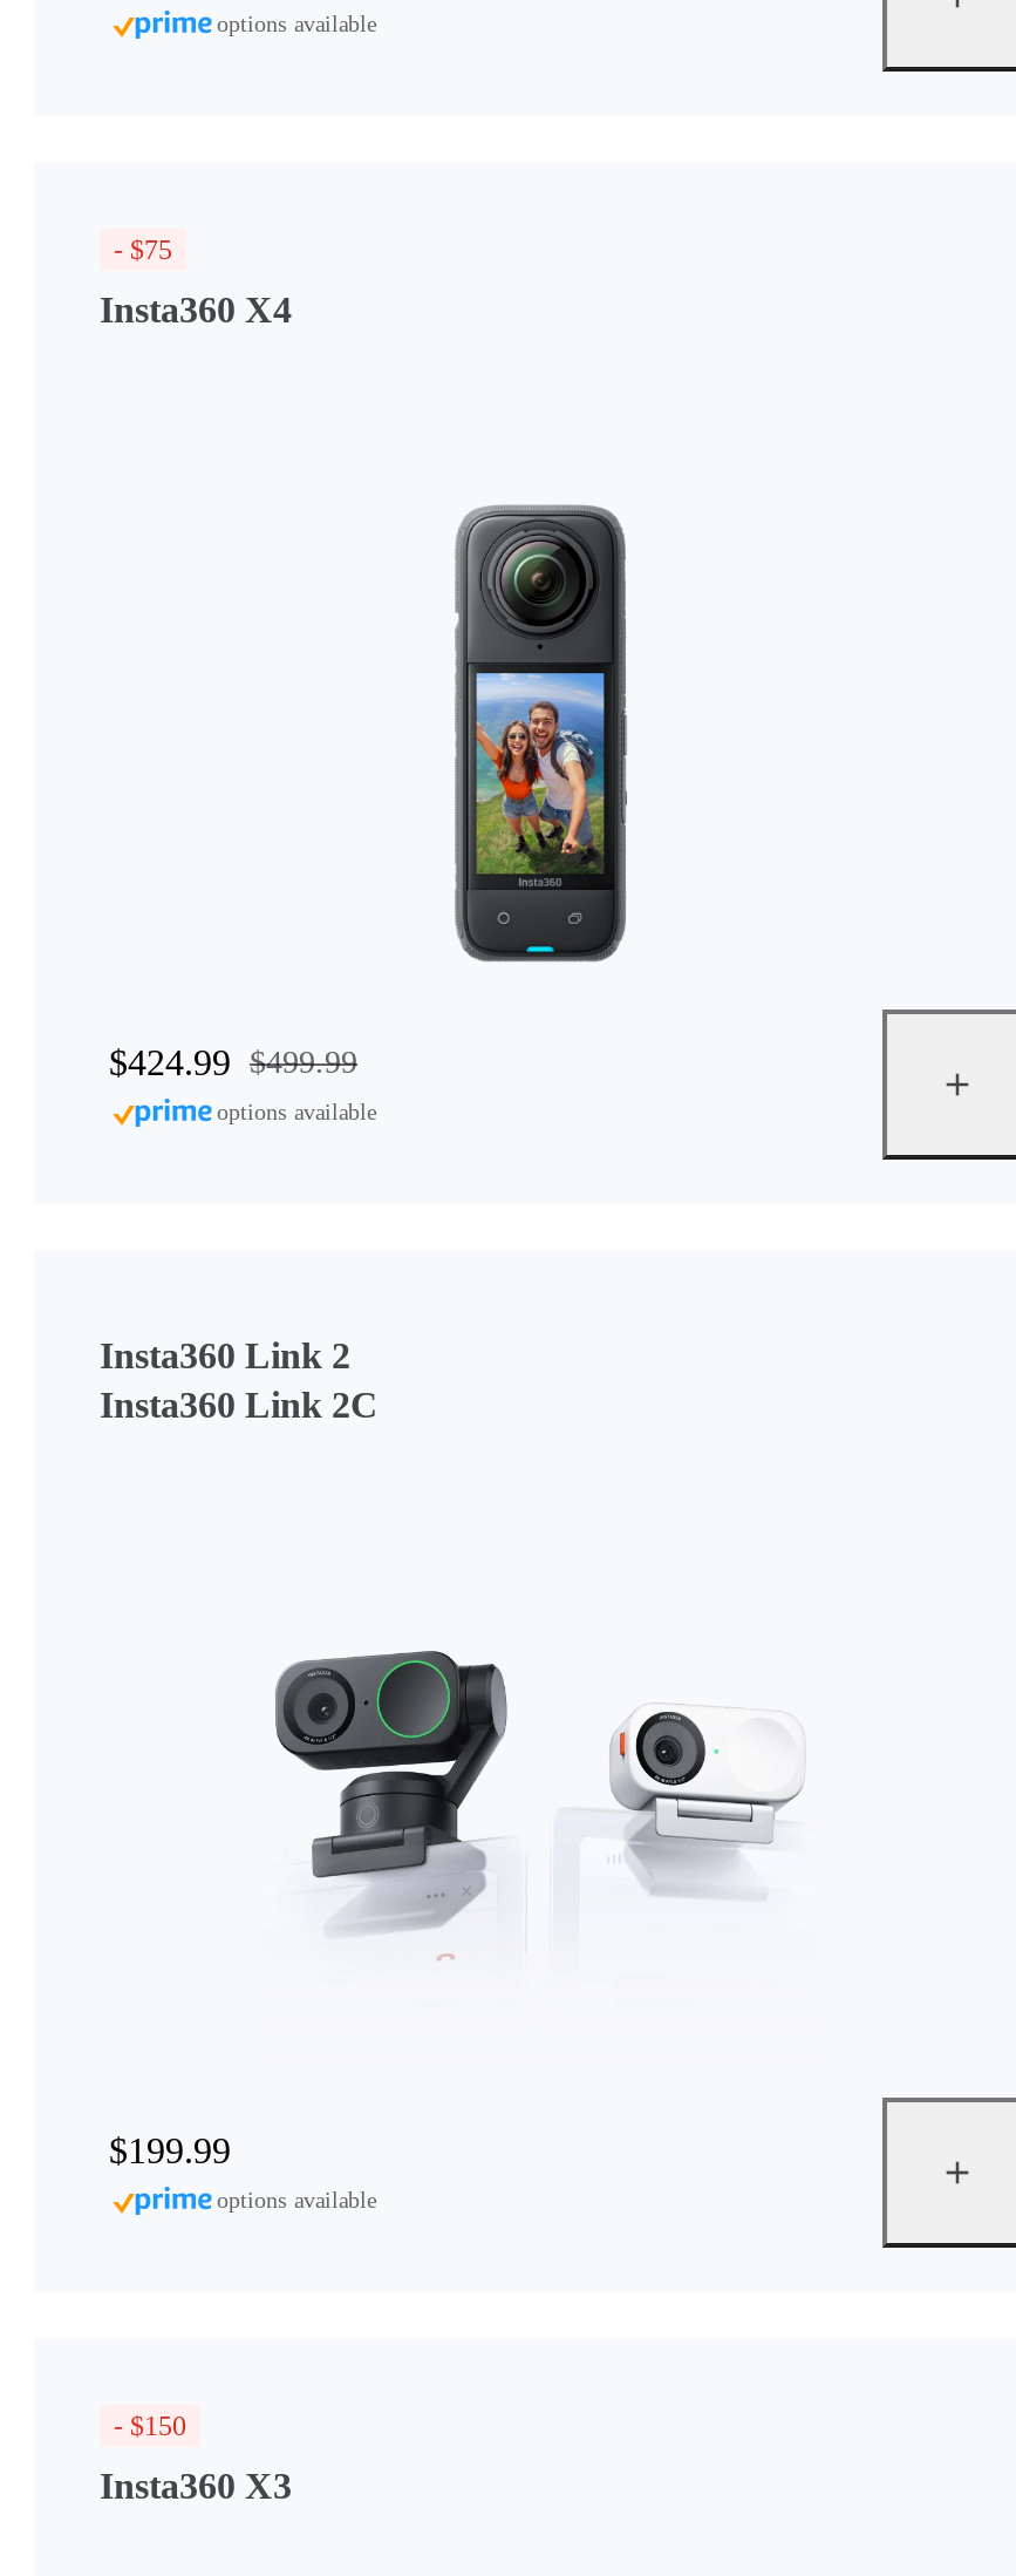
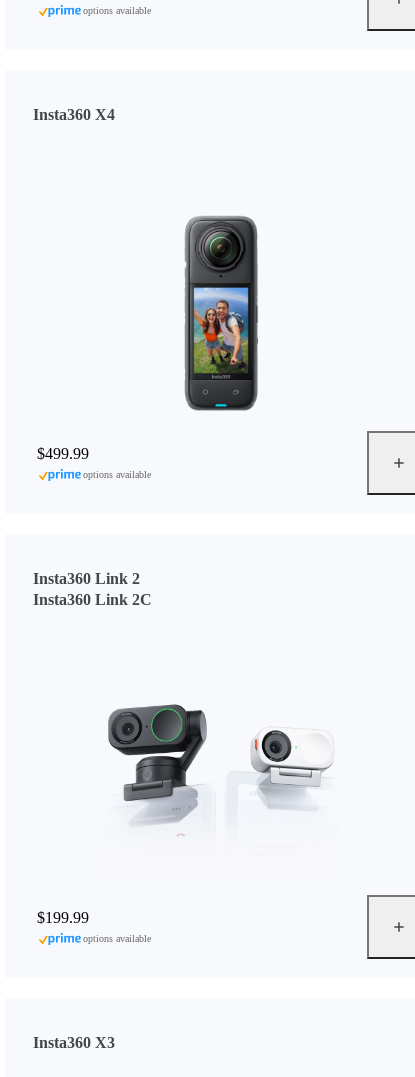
- - $75

- $424.99 $499.99
+ $499.99

- - $150
